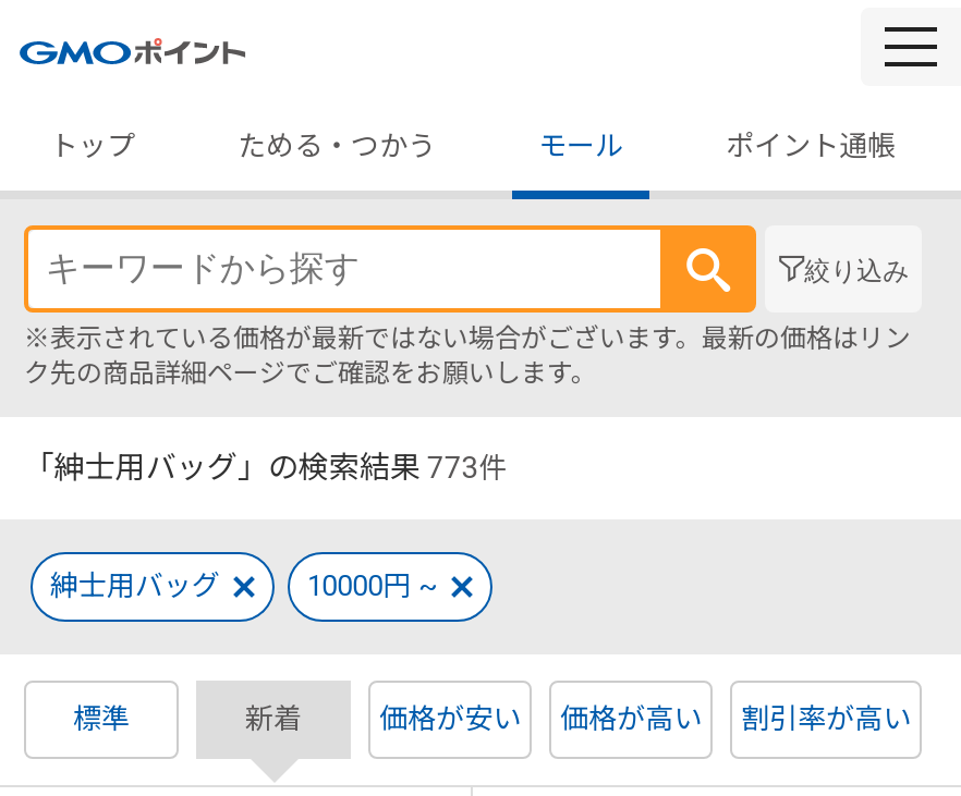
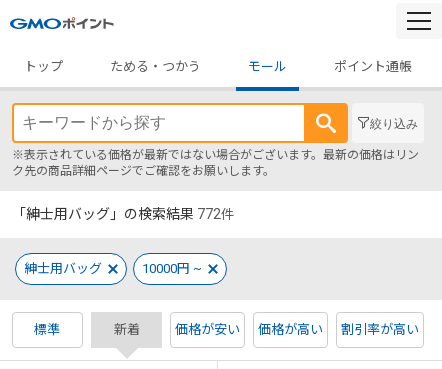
- 「紳士用バッグ」の検索結果773件
+ 「紳士用バッグ」の検索結果772件
